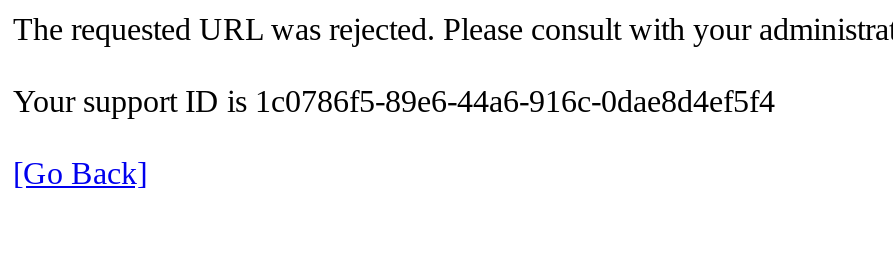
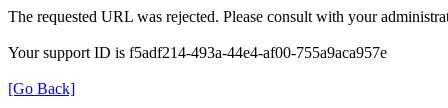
- Your support ID is 1c0786f5-89e6-44a6-916c-0dae8d4ef5f4
+ Your support ID is f5adf214-493a-44e4-af00-755a9aca957e
